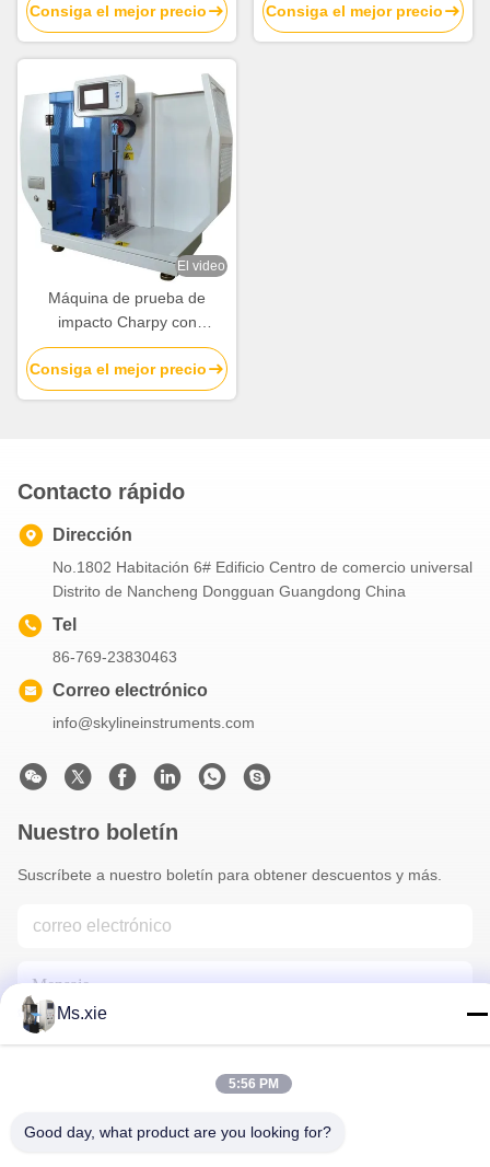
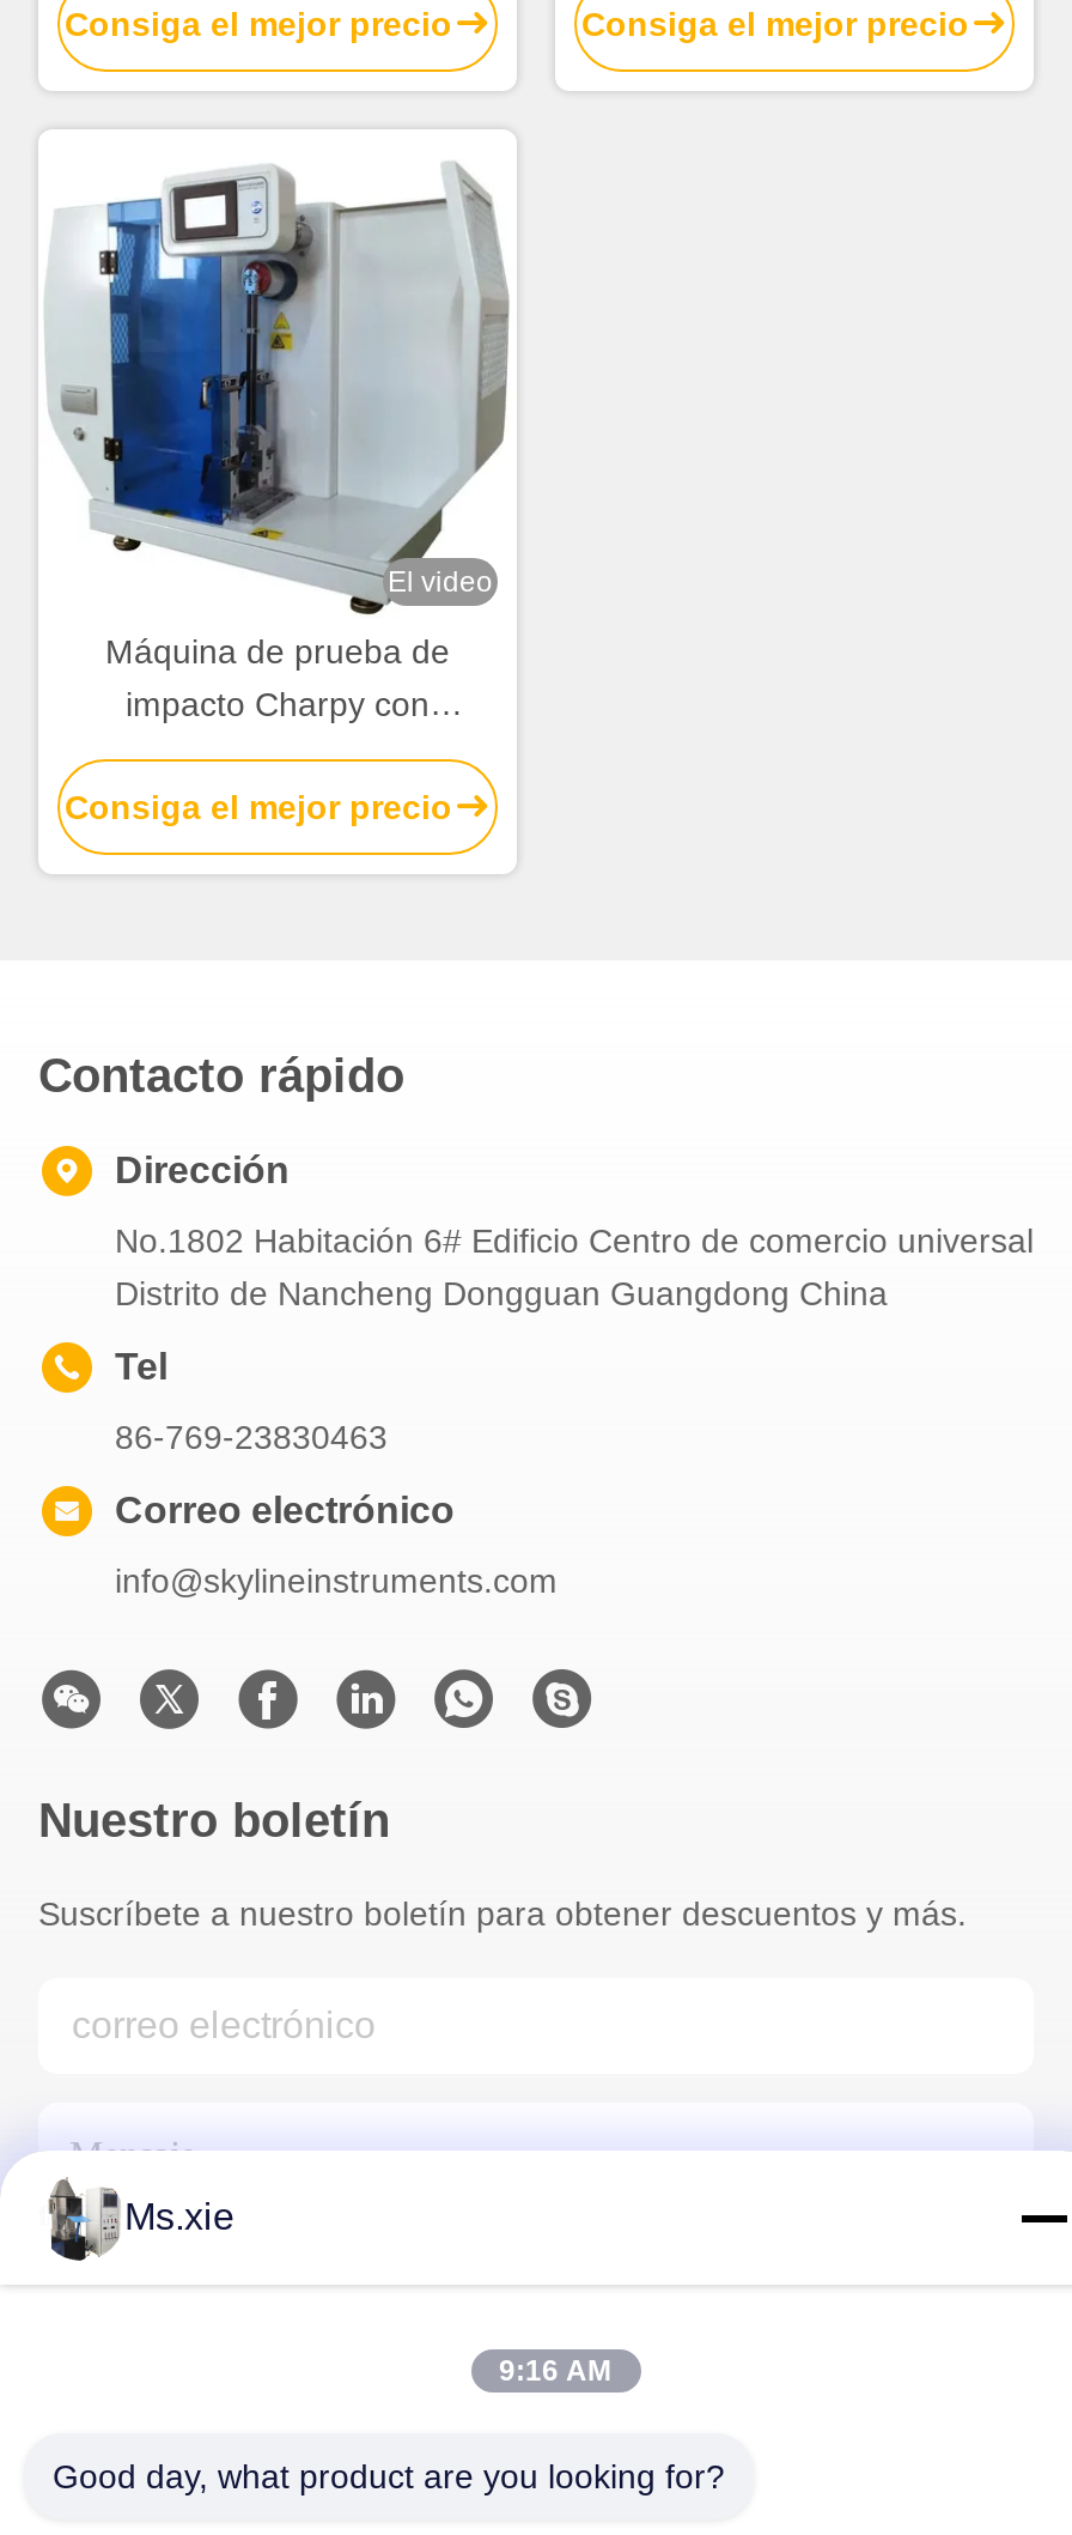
- 5:56 PM
+ 9:16 AM
